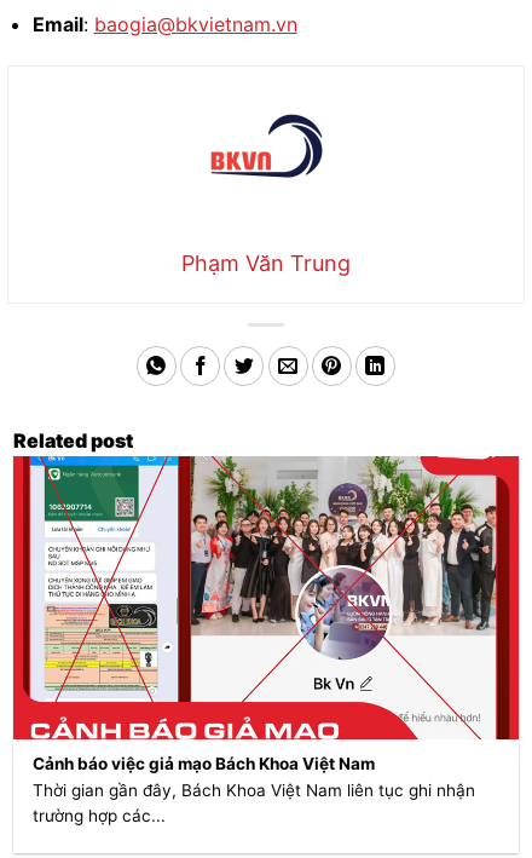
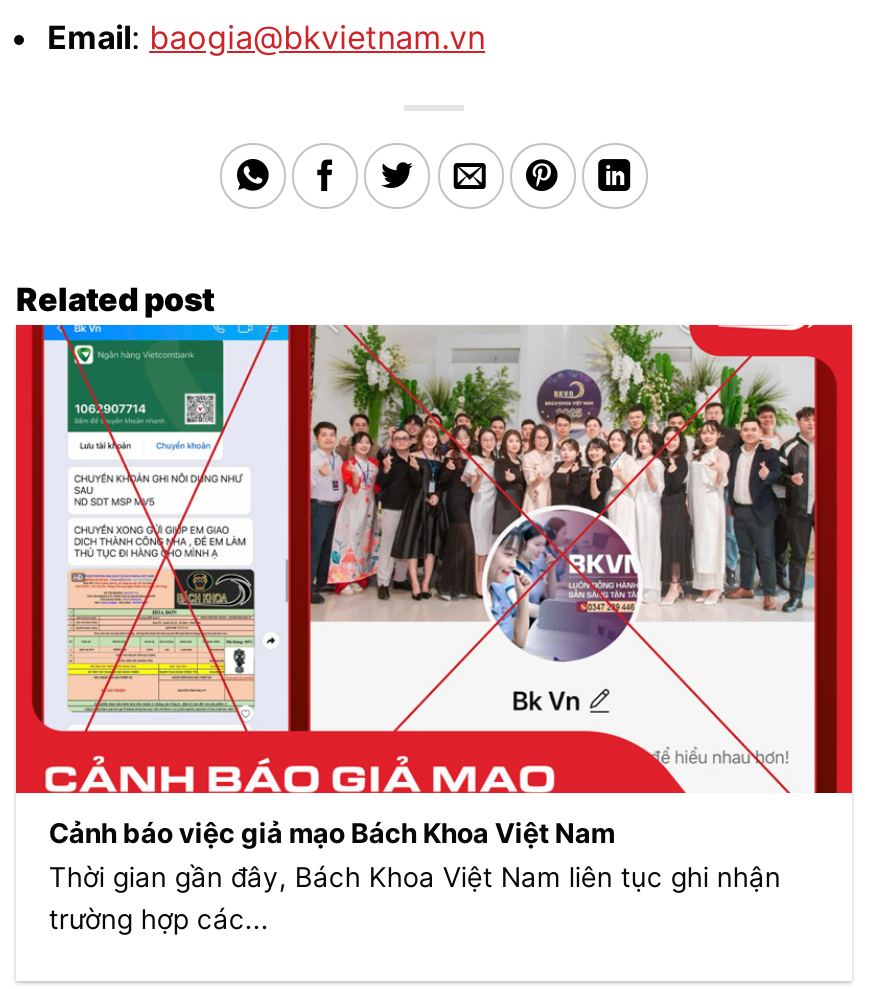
- [image]

- Phạm Văn Trung
